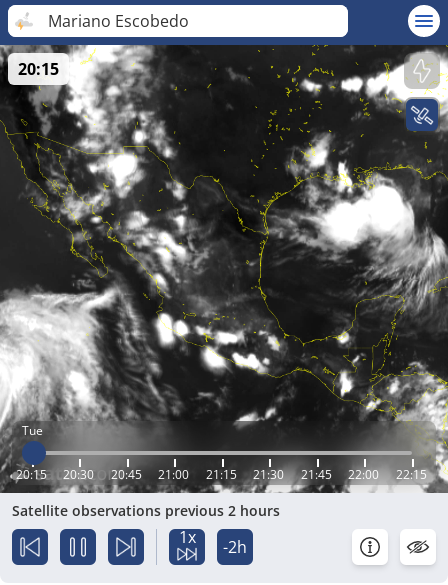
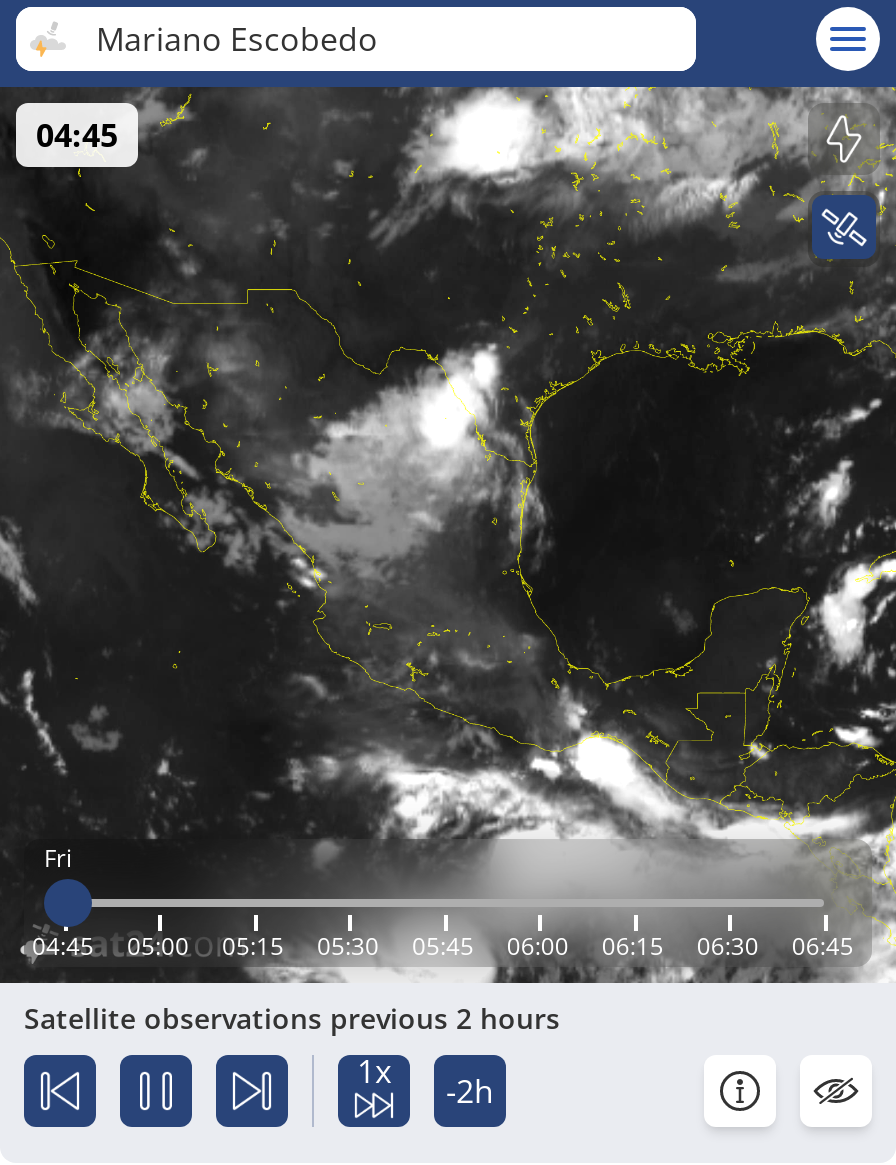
- [image]
- Tue
+ [image]
+ Fri

- 20:15
+ 04:45

- 20:15
- 20:30
- 20:45
- 21:00
- 21:15
- 21:30
- 21:45
- 22:00
- 22:15
+ 04:45
+ 05:00
+ 05:15
+ 05:30
+ 05:45
+ 06:00
+ 06:15
+ 06:30
+ 06:45
